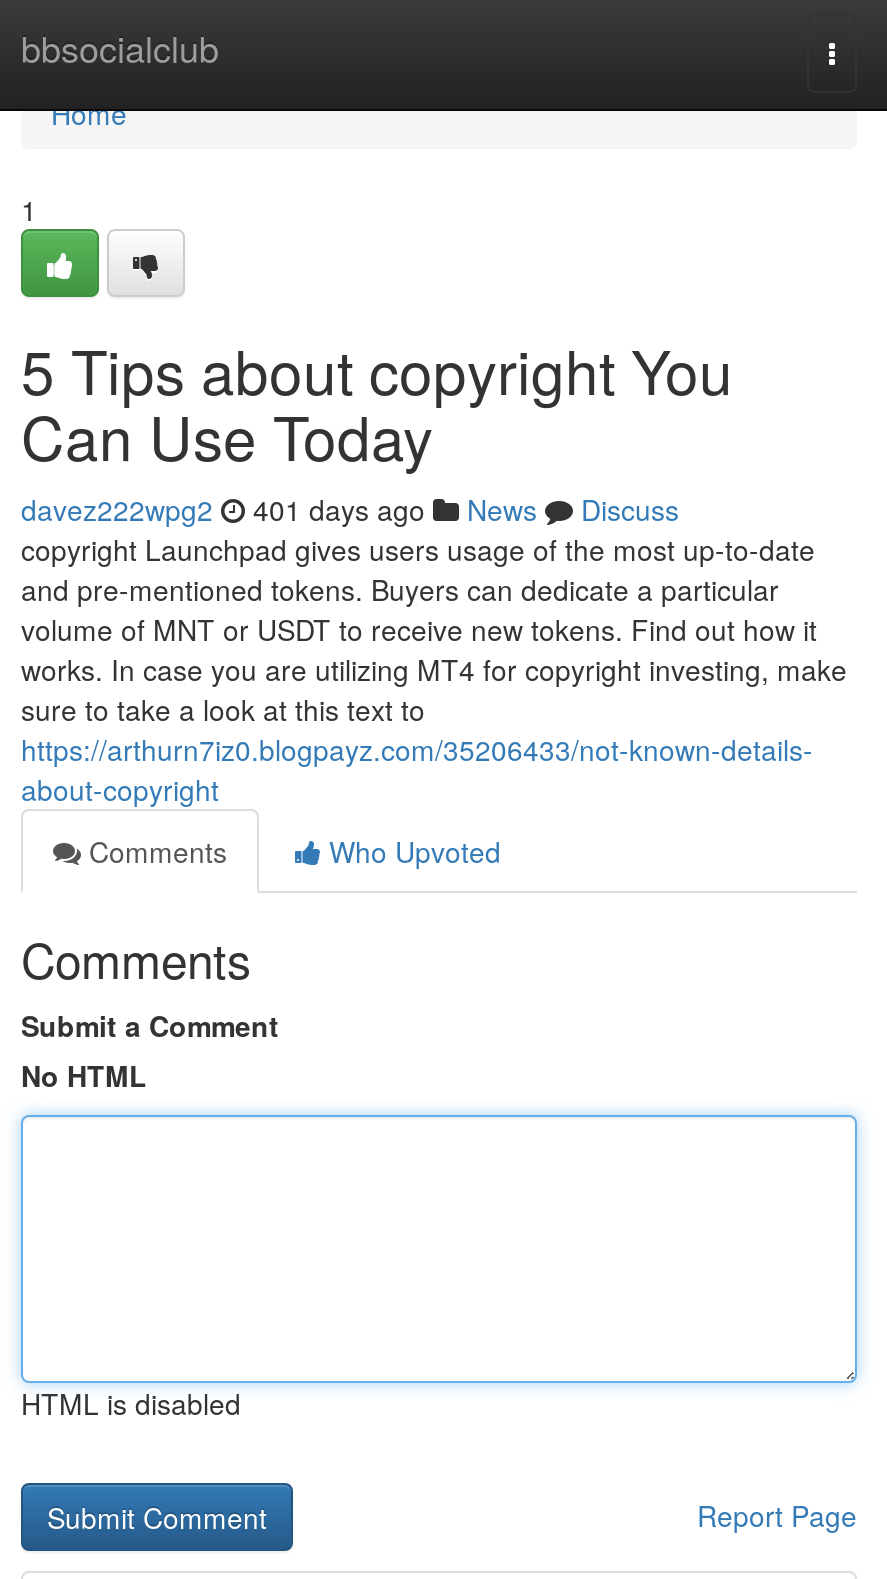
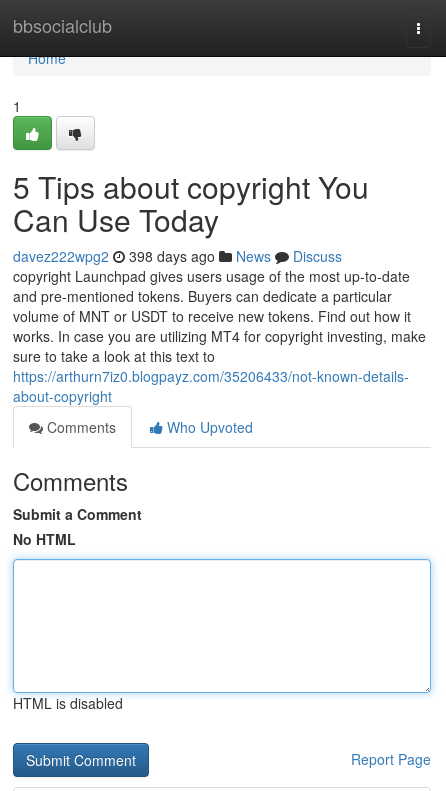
- davez222wpg2 401 days ago News Discuss
+ davez222wpg2 398 days ago News Discuss
